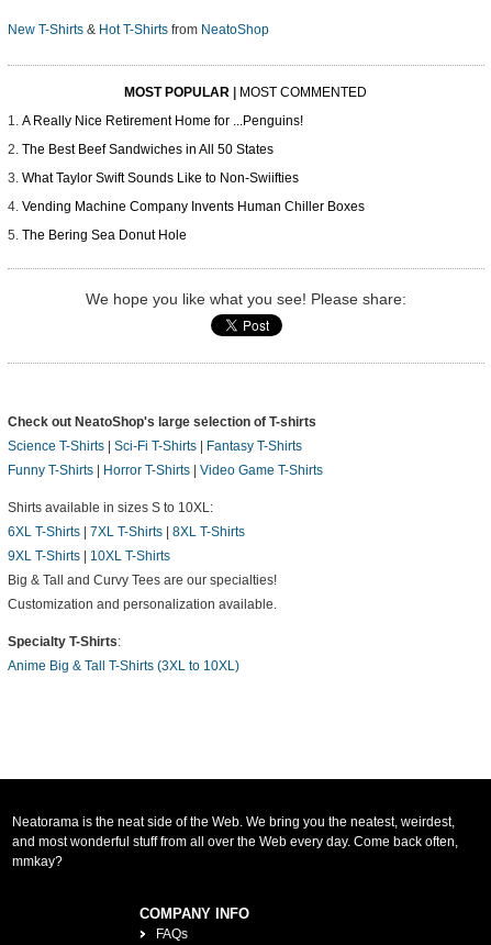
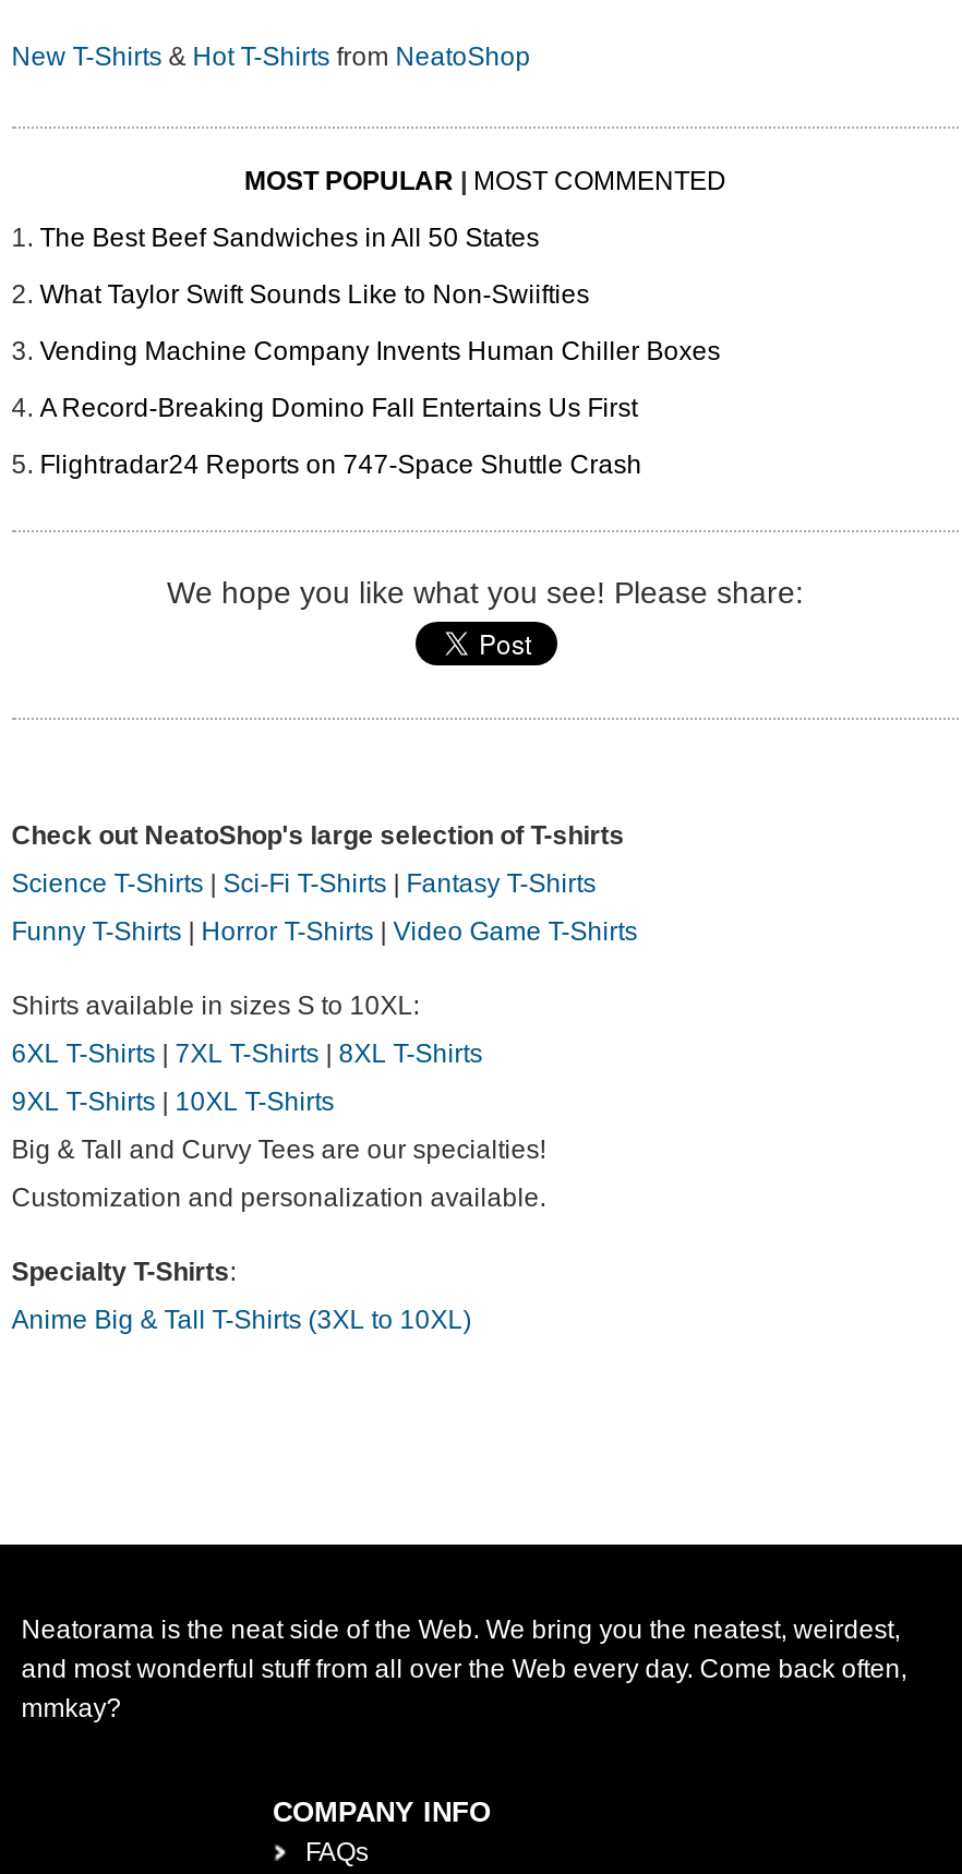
- A Really Nice Retirement Home for ...Penguins!

moved up: The Best Beef Sandwiches in All 50 States | What Taylor Swift Sounds Like to Non-Swiifties | Vending Machine Company Invents Human Chiller Boxes

- The Bering Sea Donut Hole
+ A Record-Breaking Domino Fall Entertains Us First
+ Flightradar24 Reports on 747-Space Shuttle Crash
